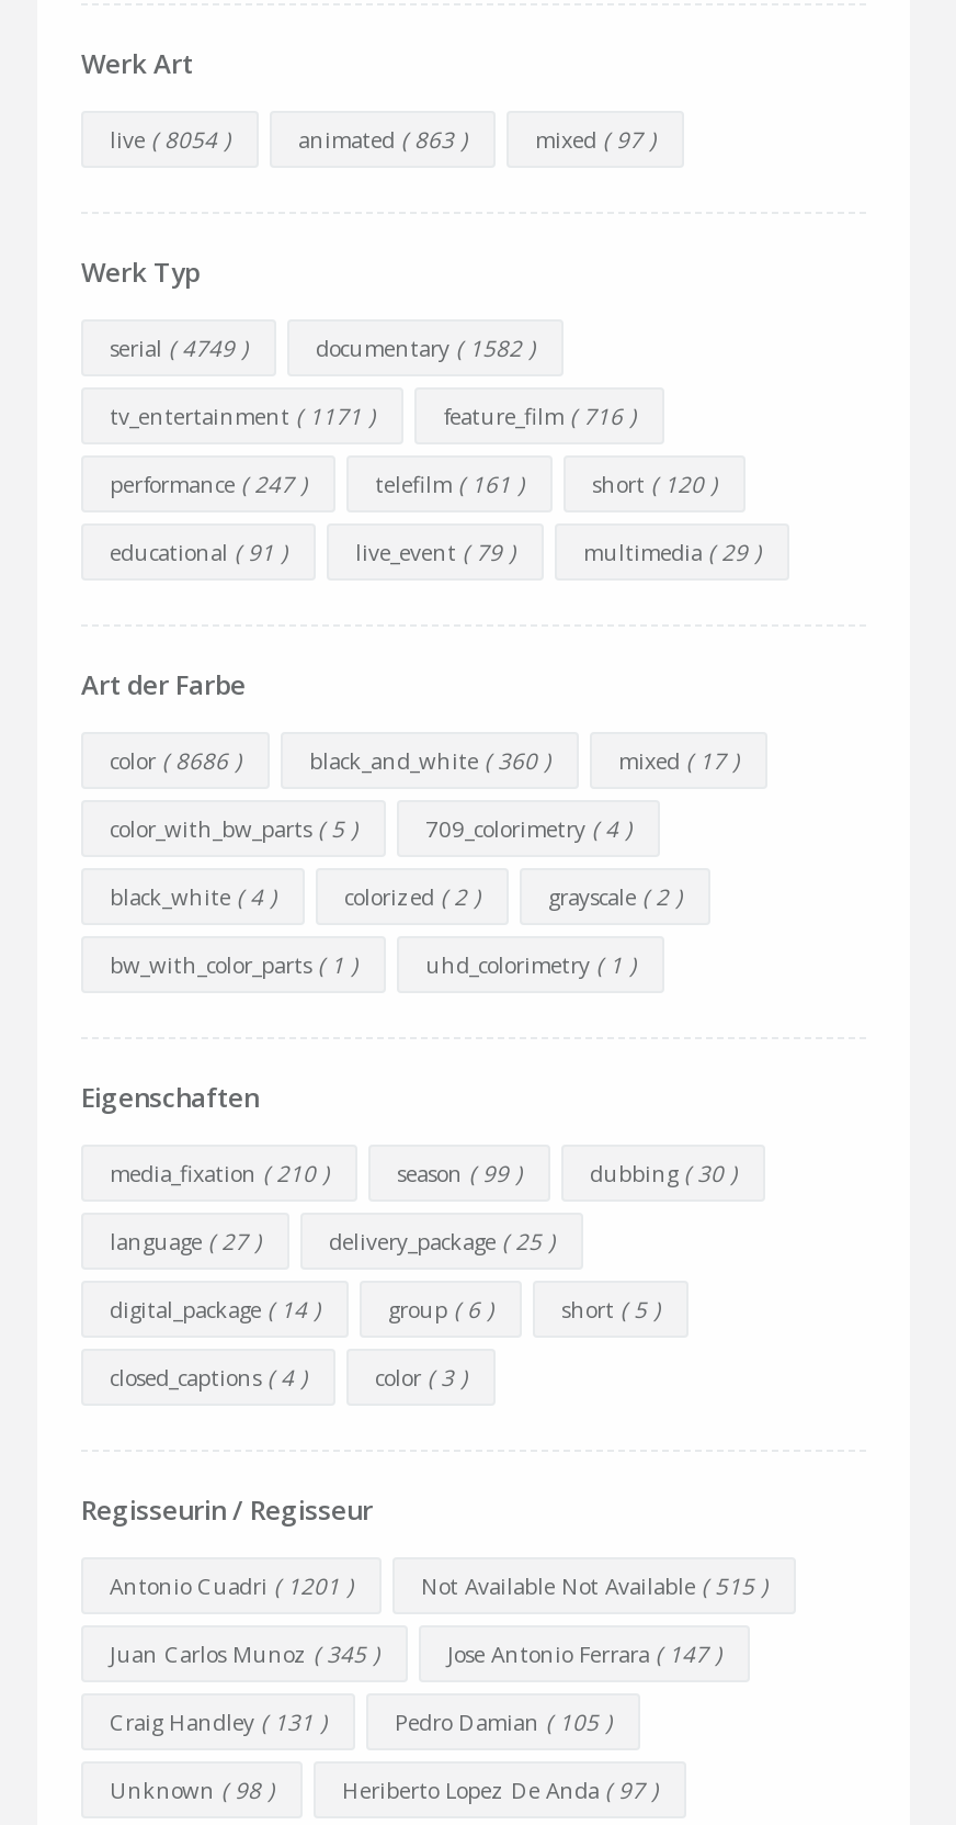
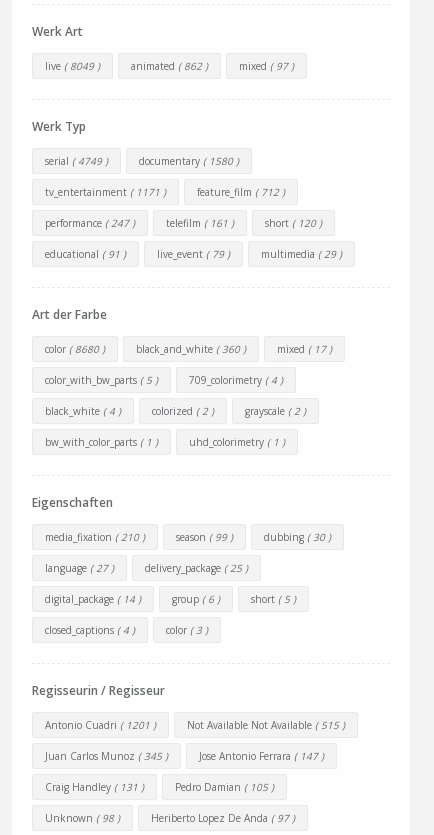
- live ( 8054 )
+ live ( 8049 )

- animated ( 863 )
+ animated ( 862 )

- documentary ( 1582 )
+ documentary ( 1580 )

- feature_film ( 716 )
+ feature_film ( 712 )

- color ( 8686 )
+ color ( 8680 )
